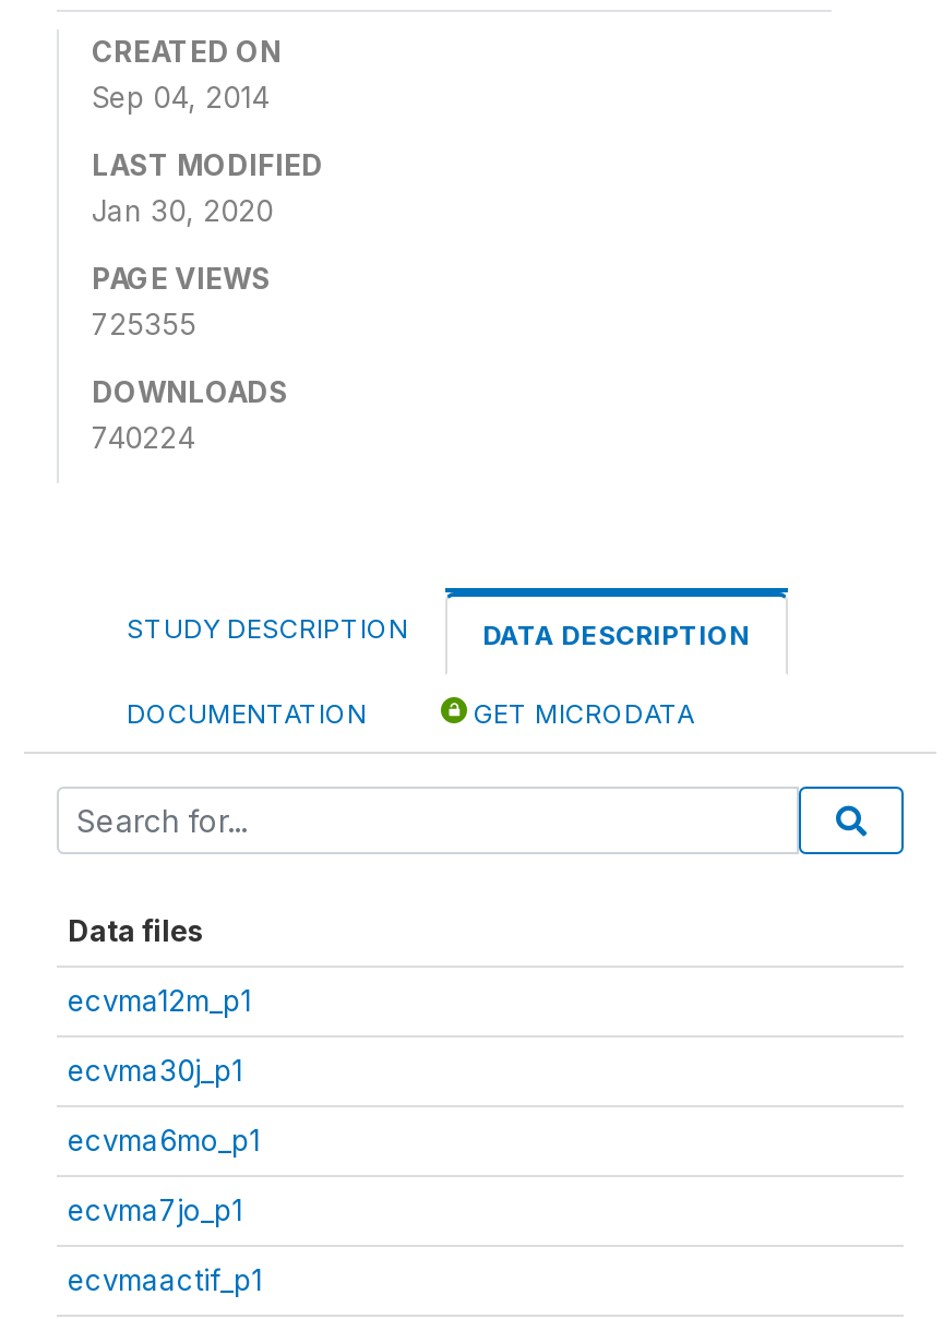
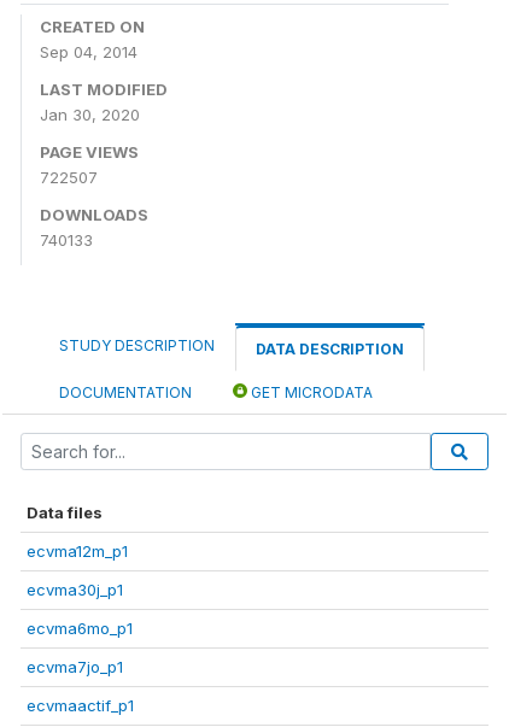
- 725355
+ 722507

- 740224
+ 740133
